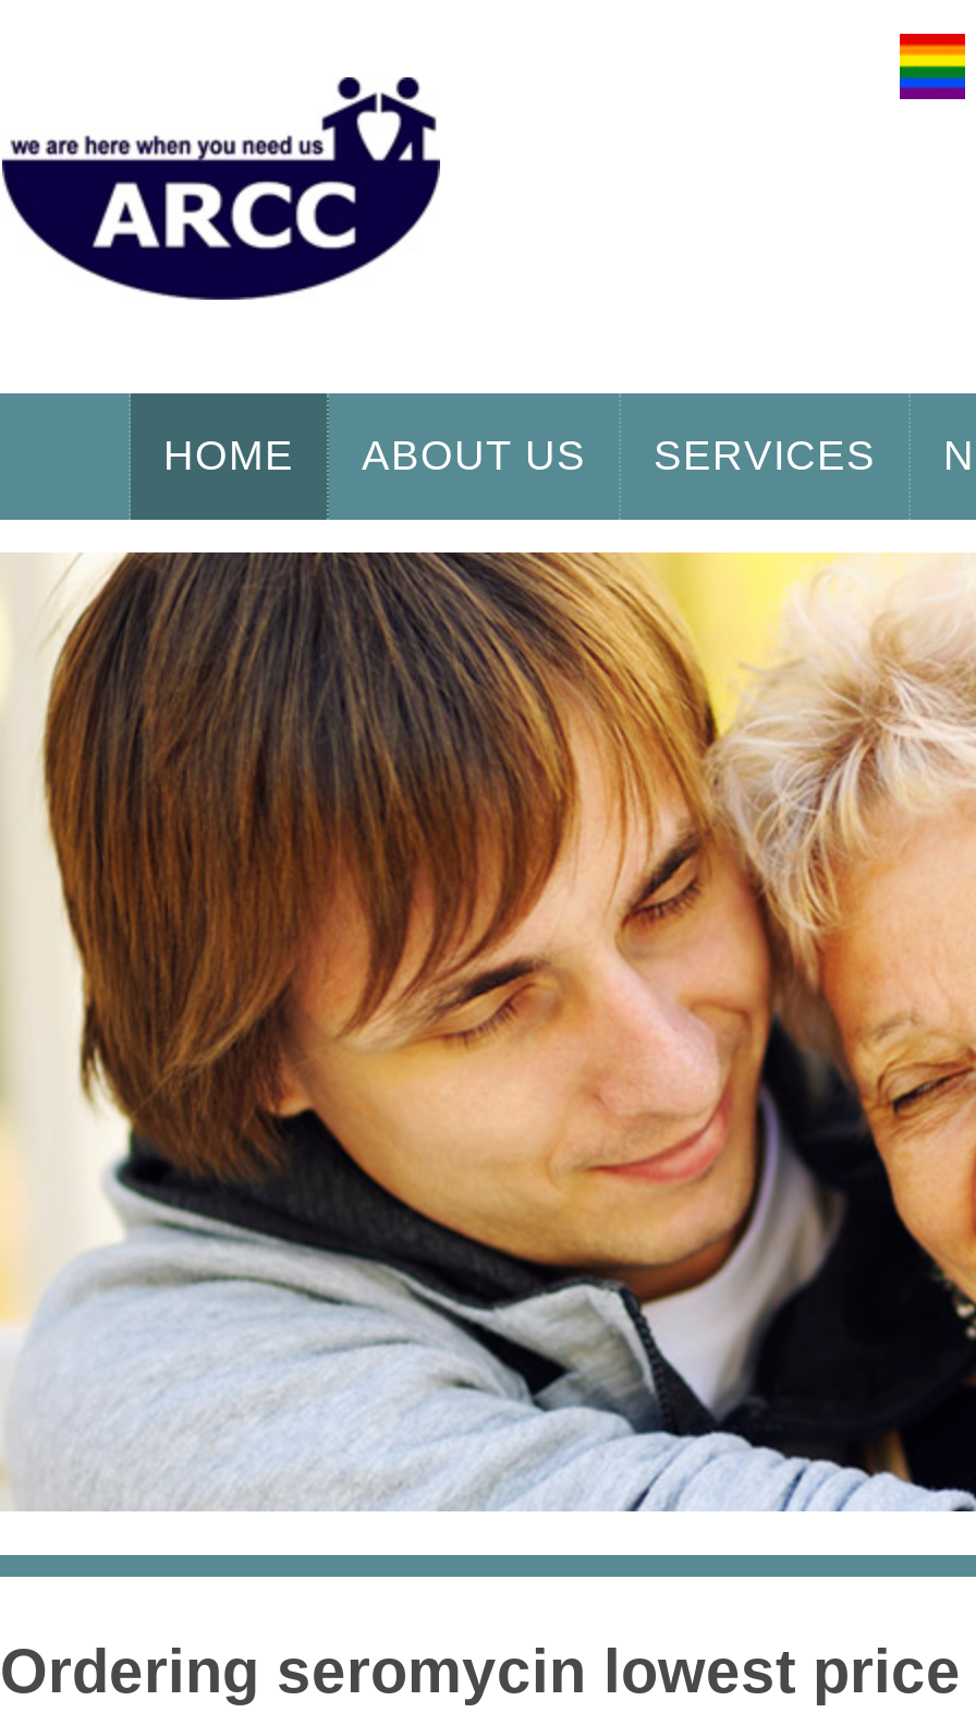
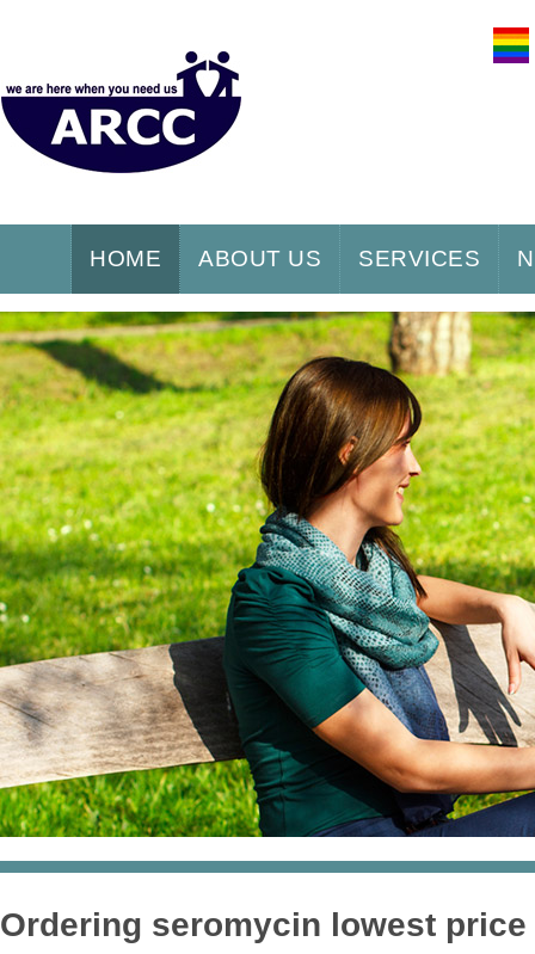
- [image]
+ [image]
